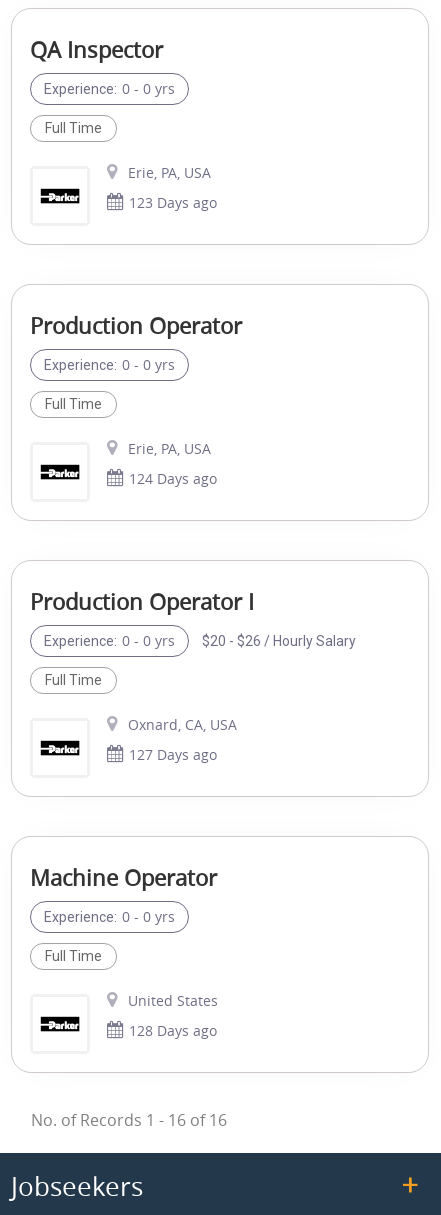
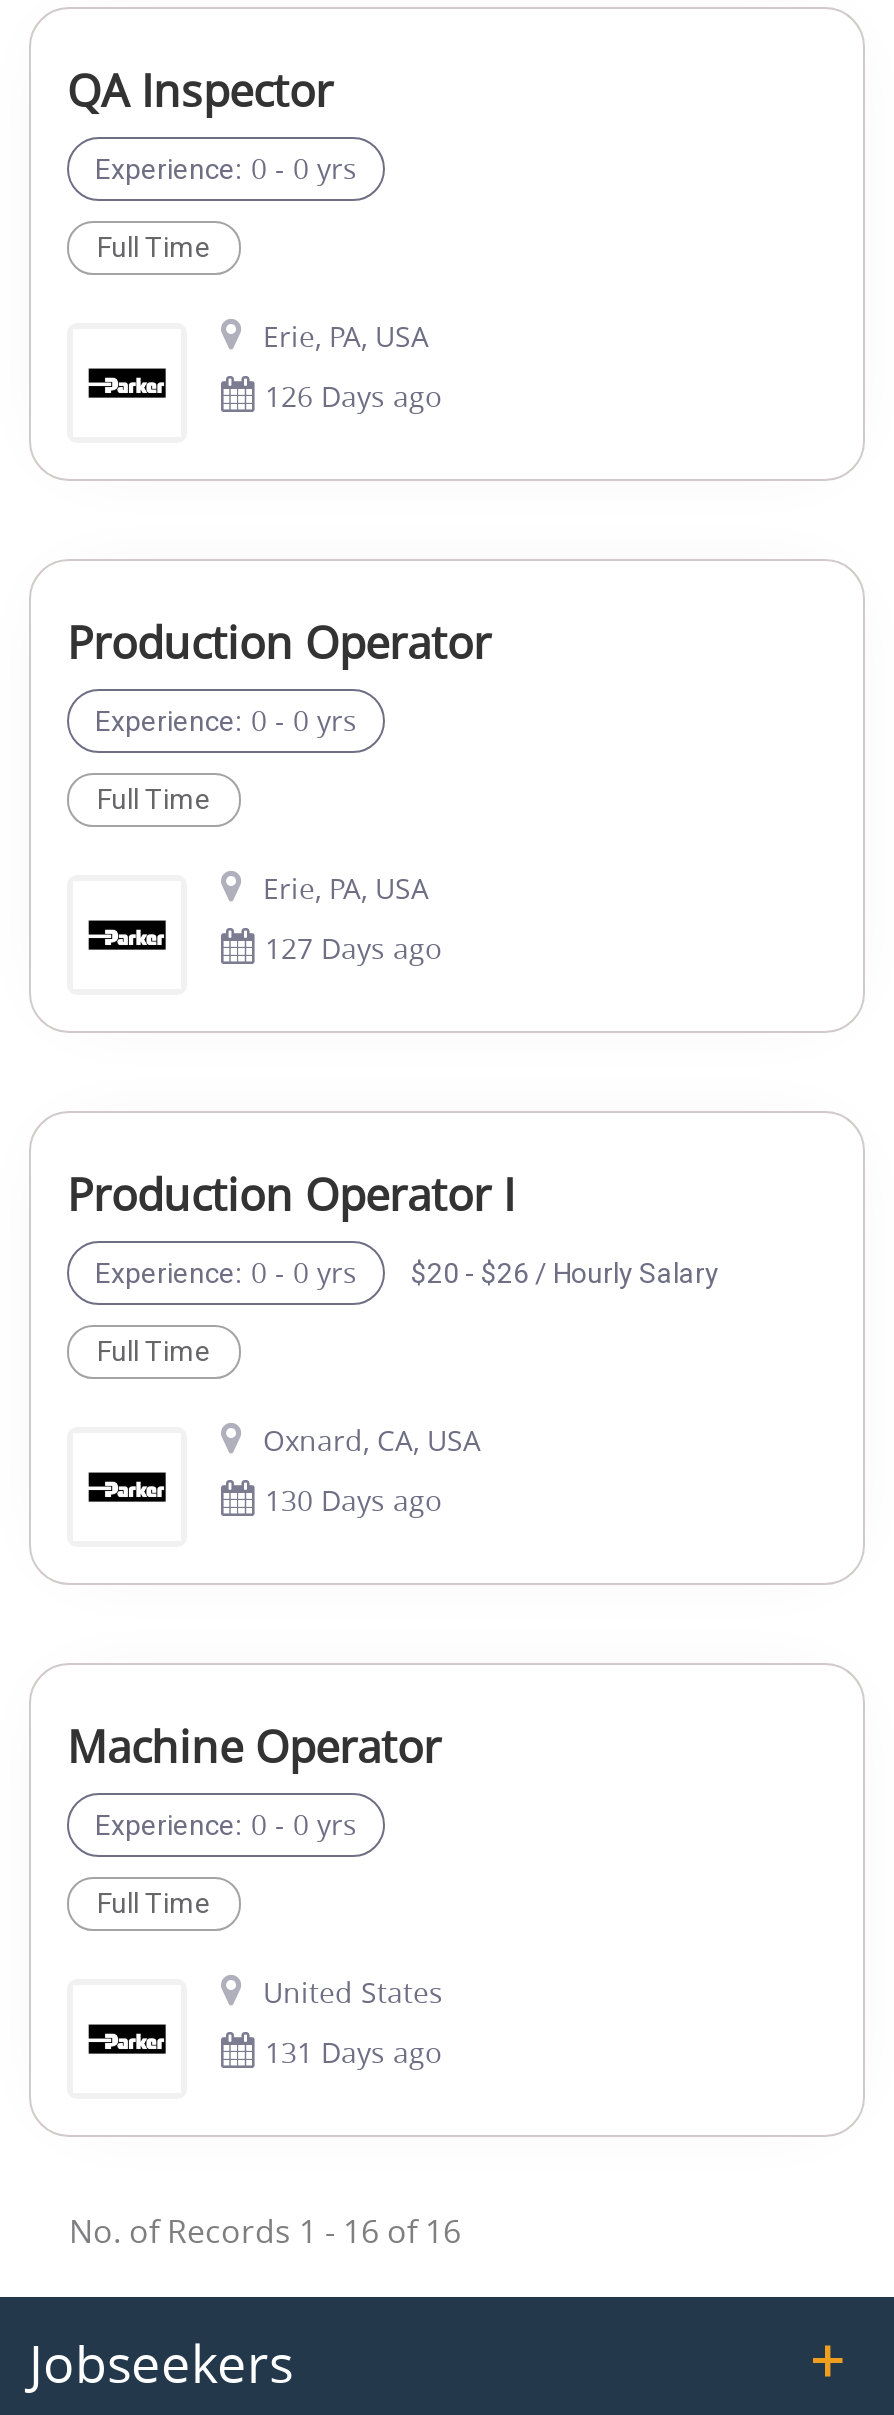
- 123 Days ago
+ 126 Days ago

- 124 Days ago
+ 127 Days ago

- 127 Days ago
+ 130 Days ago

- 128 Days ago
+ 131 Days ago
